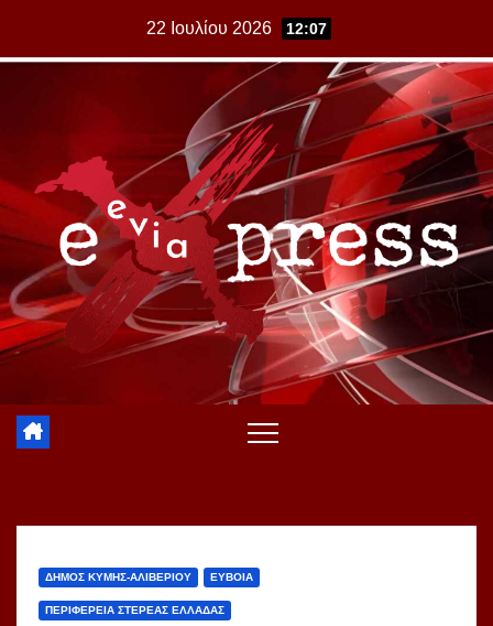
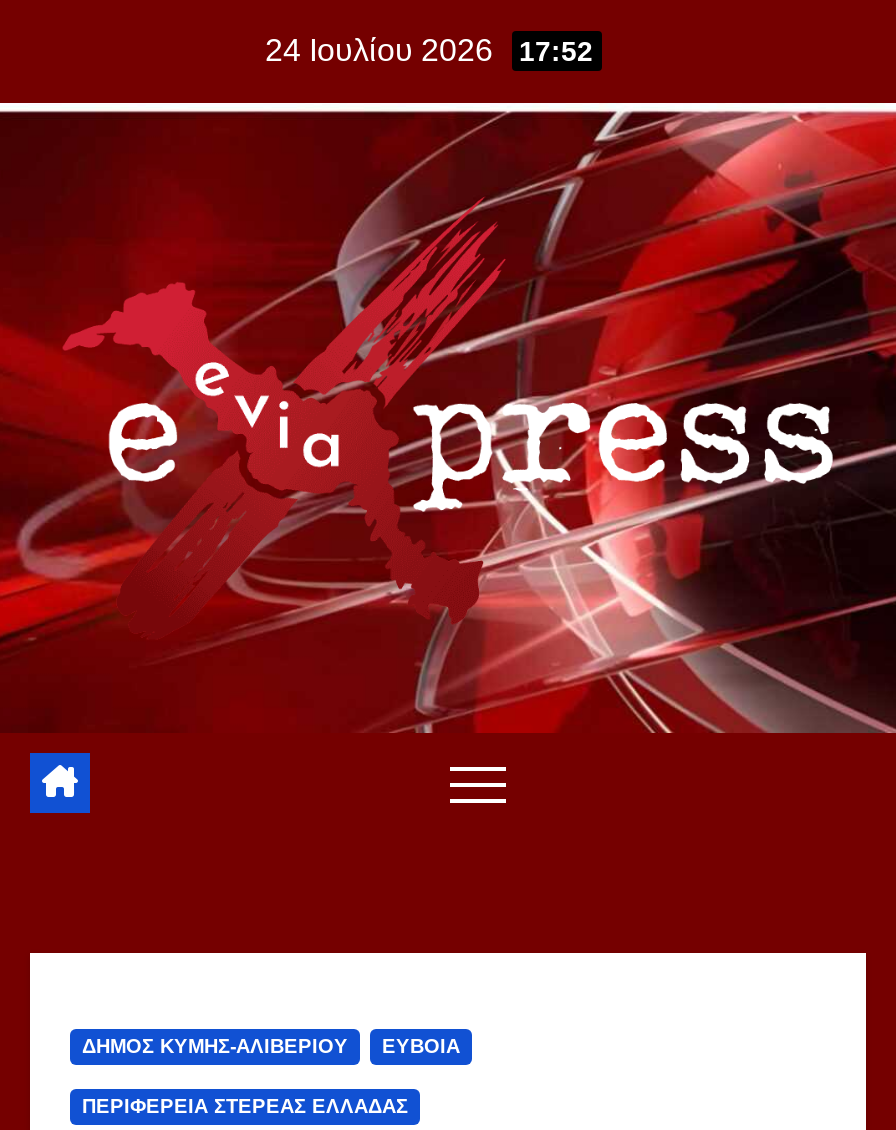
- 22 Ιουλίου 2026 12:07
+ 24 Ιουλίου 2026 17:52
